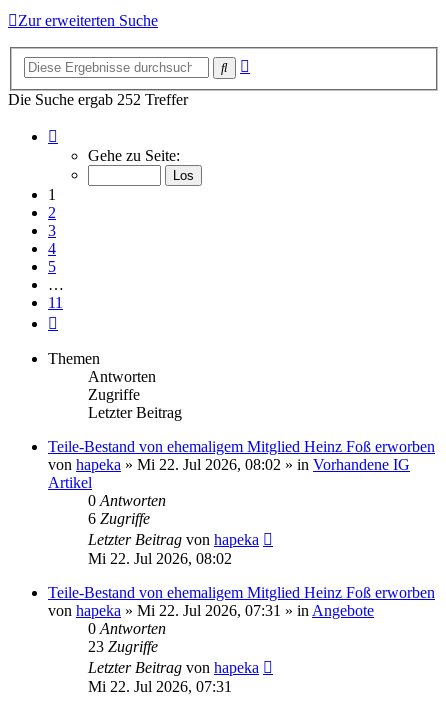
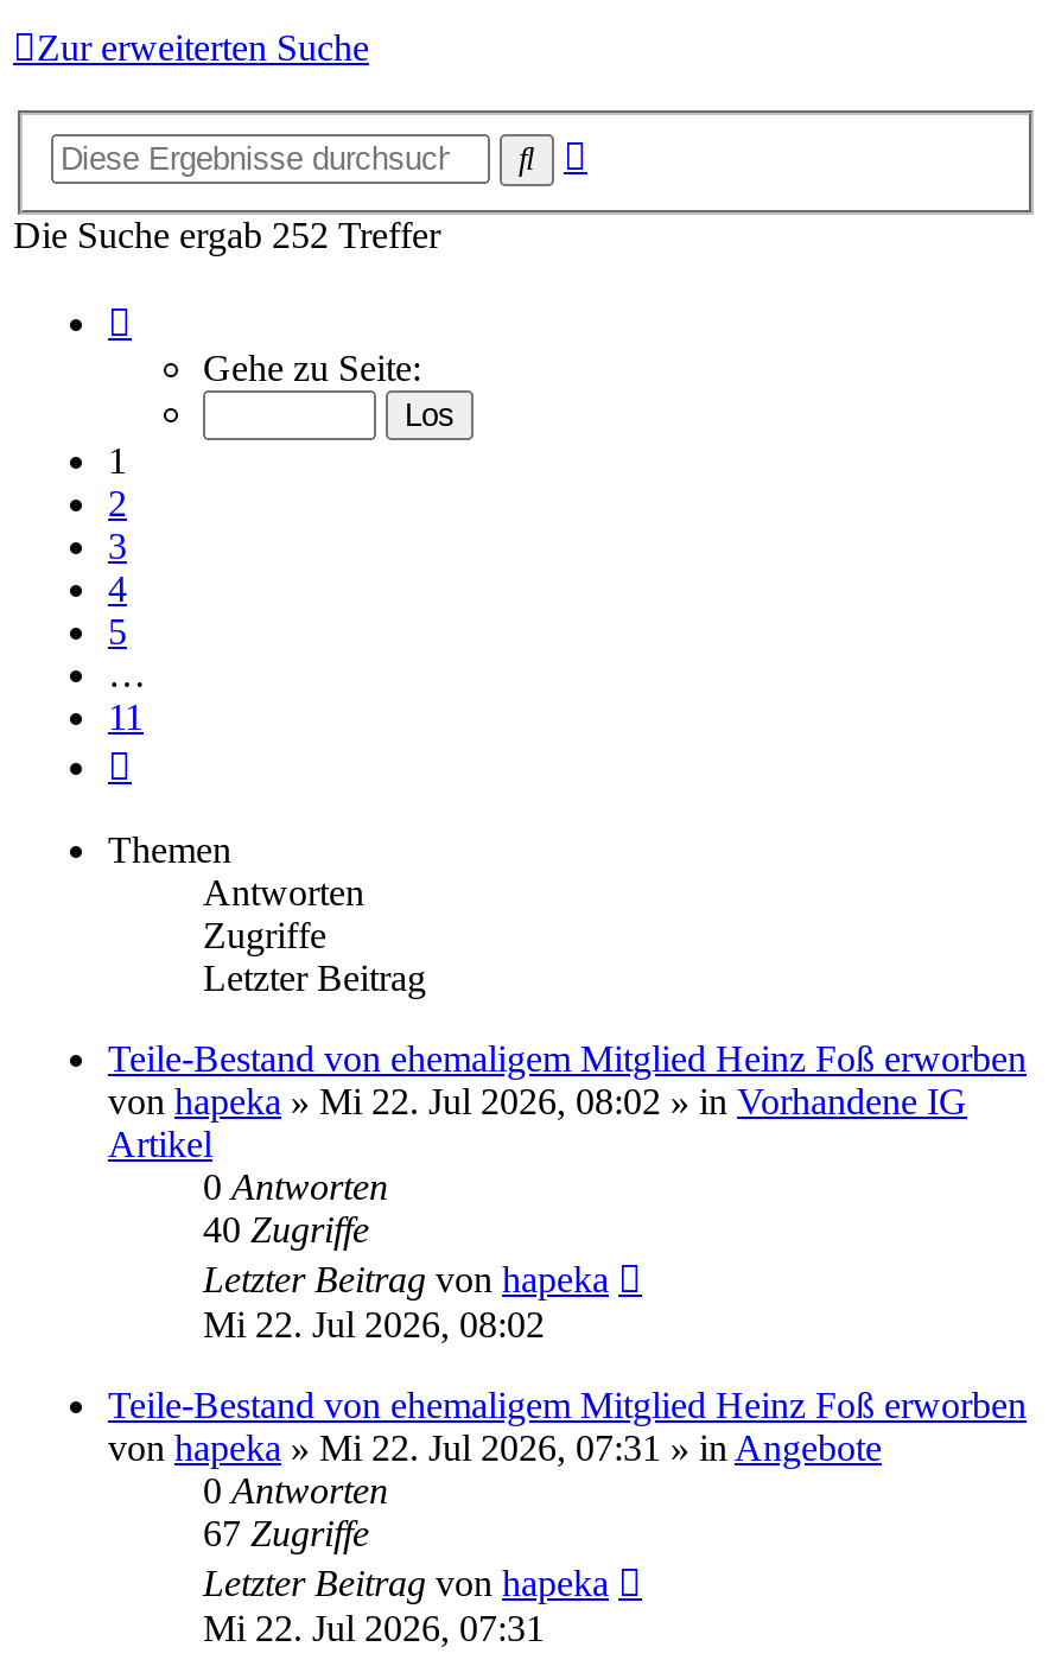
- 6 Zugriffe
+ 40 Zugriffe

- 23 Zugriffe
+ 67 Zugriffe
